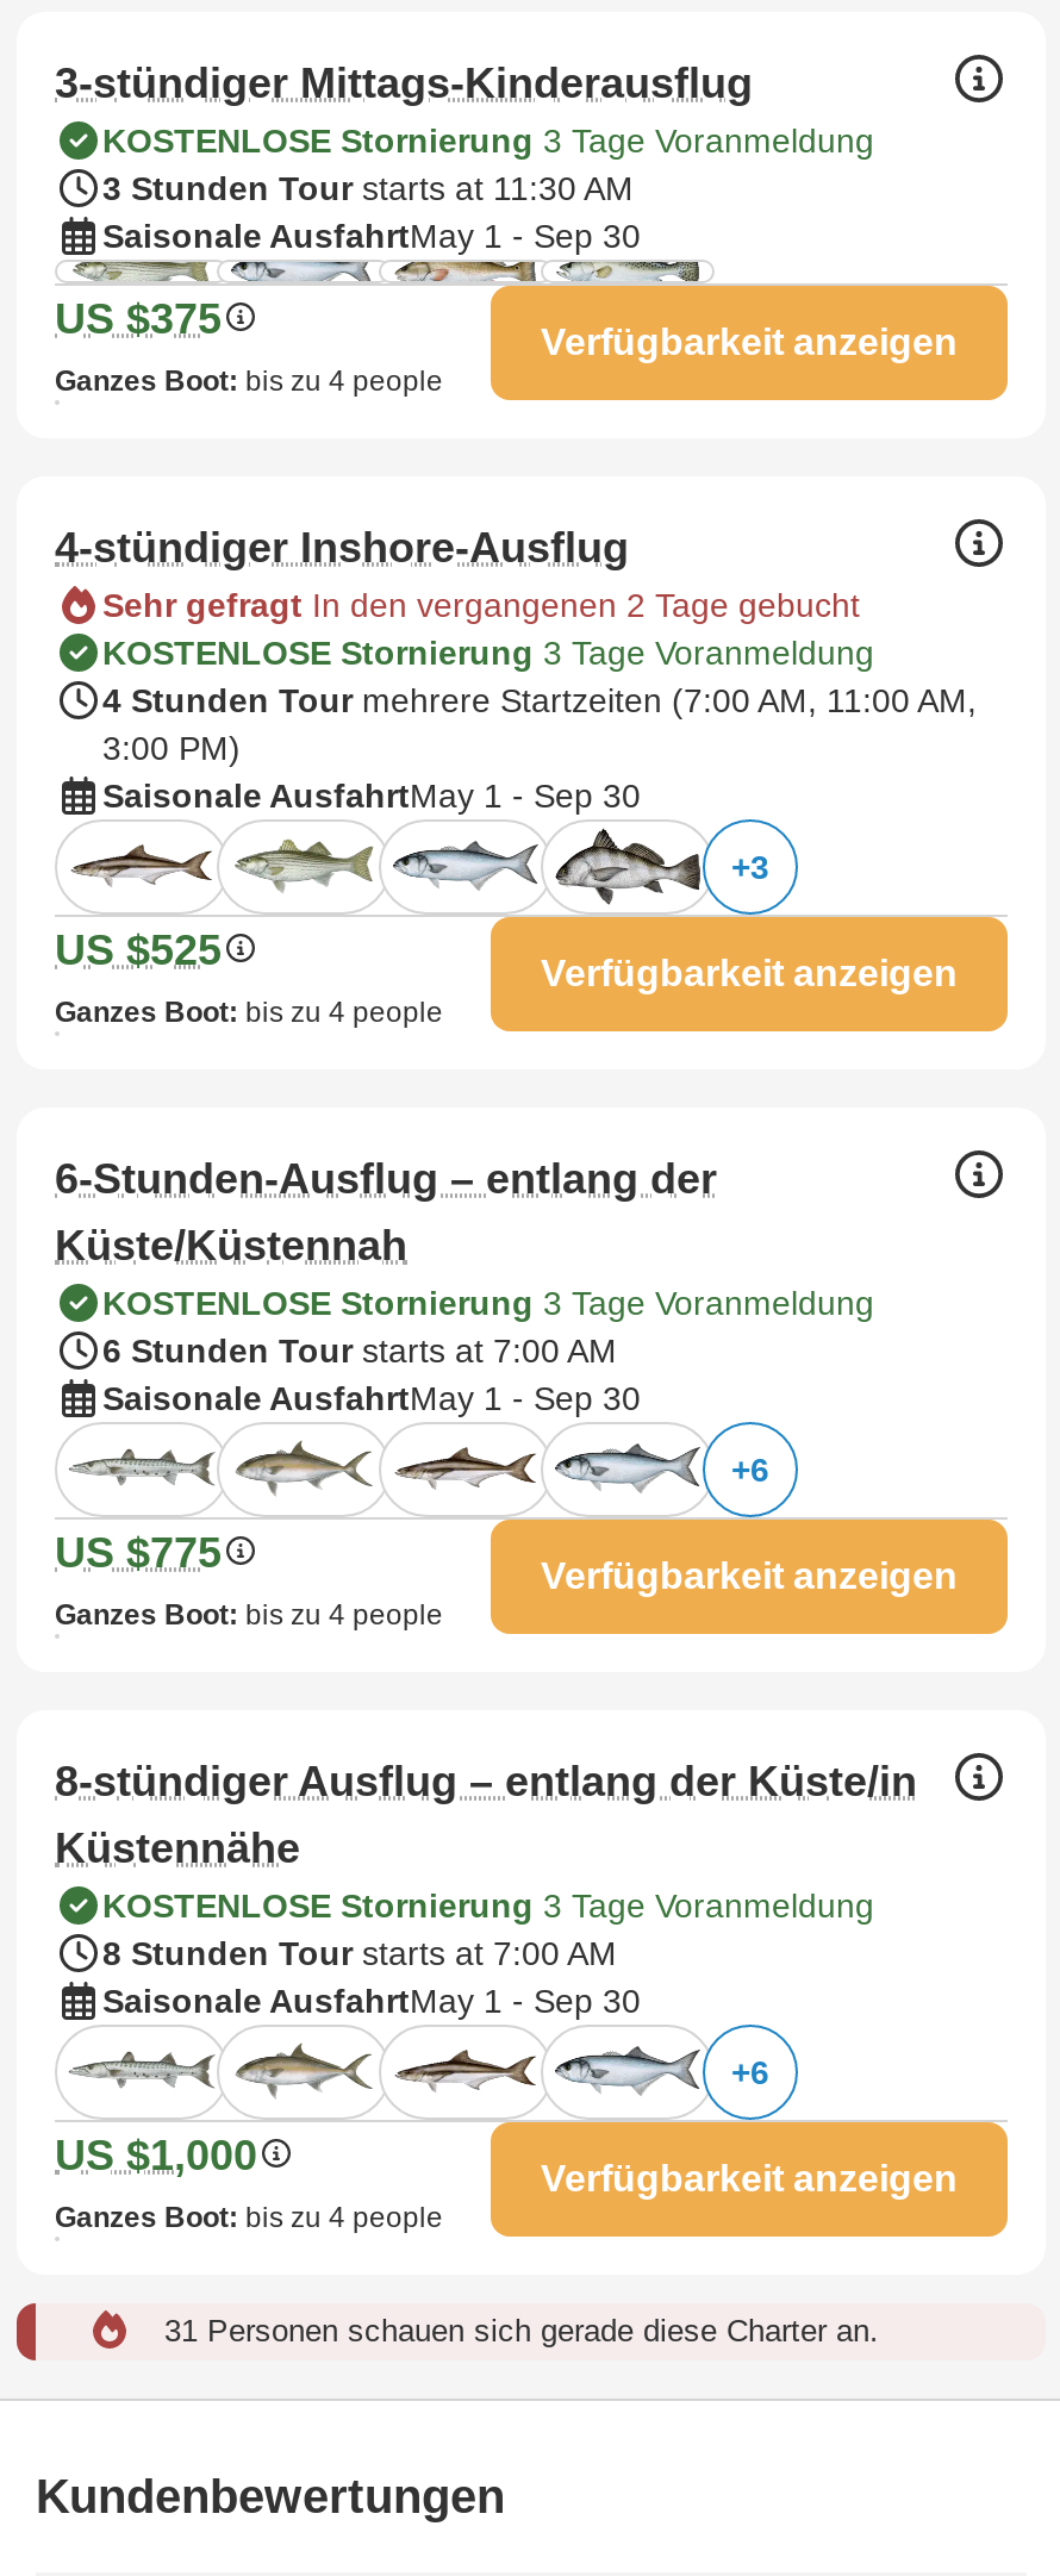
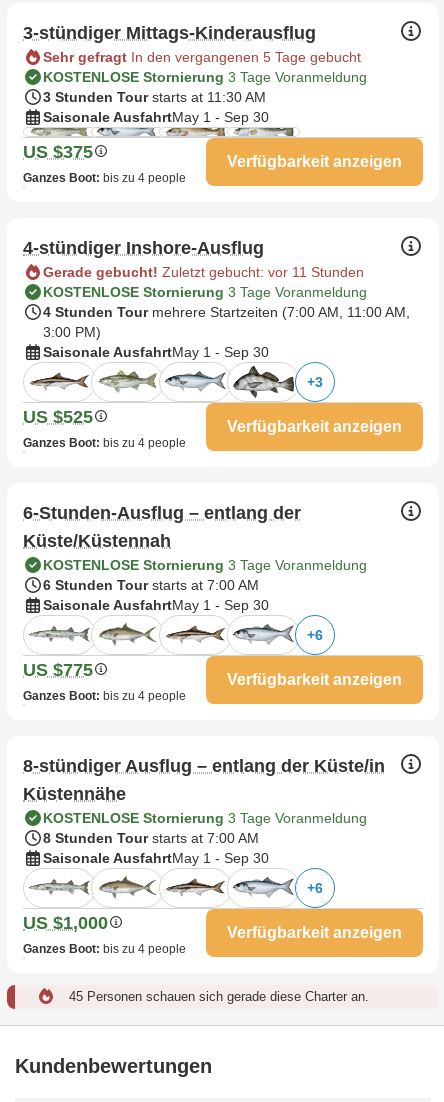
+ Sehr gefragt In den vergangenen 5 Tage gebucht

- Sehr gefragt In den vergangenen 2 Tage gebucht
+ Gerade gebucht! Zuletzt gebucht: vor 11 Stunden

- 31 Personen schauen sich gerade diese Charter an.
+ 45 Personen schauen sich gerade diese Charter an.
